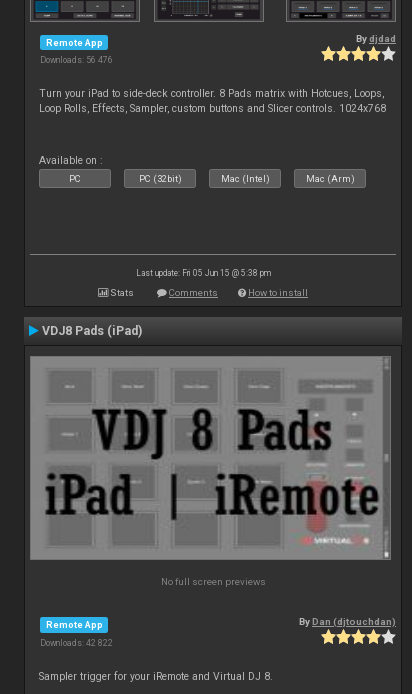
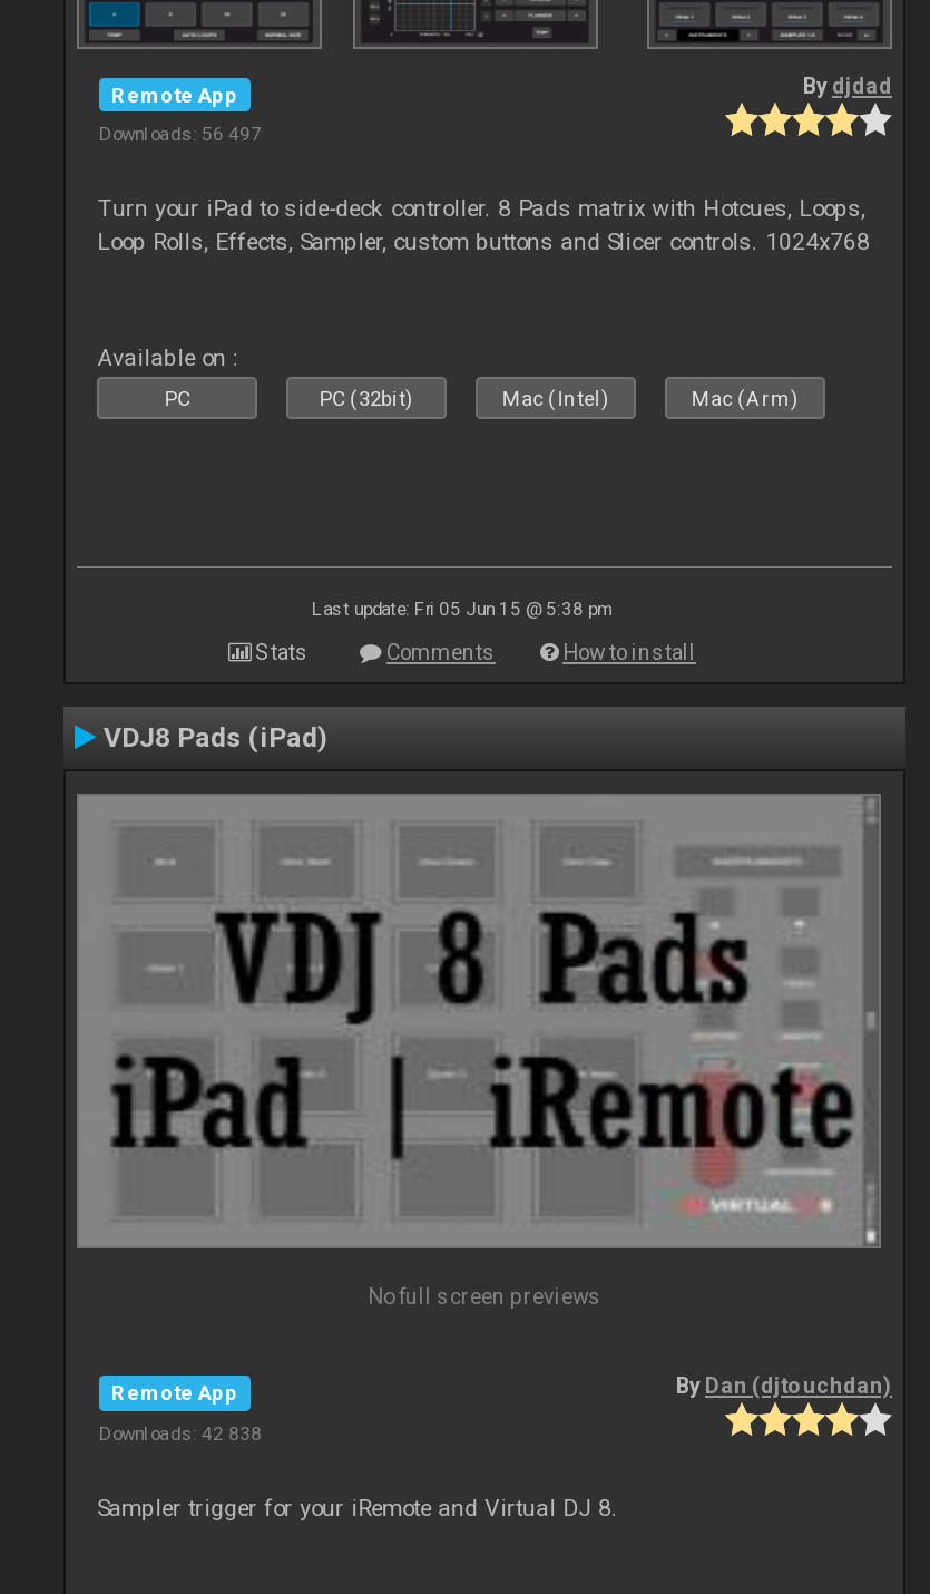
- Downloads: 56 476
+ Downloads: 56 497

- Downloads: 42 822
+ Downloads: 42 838
